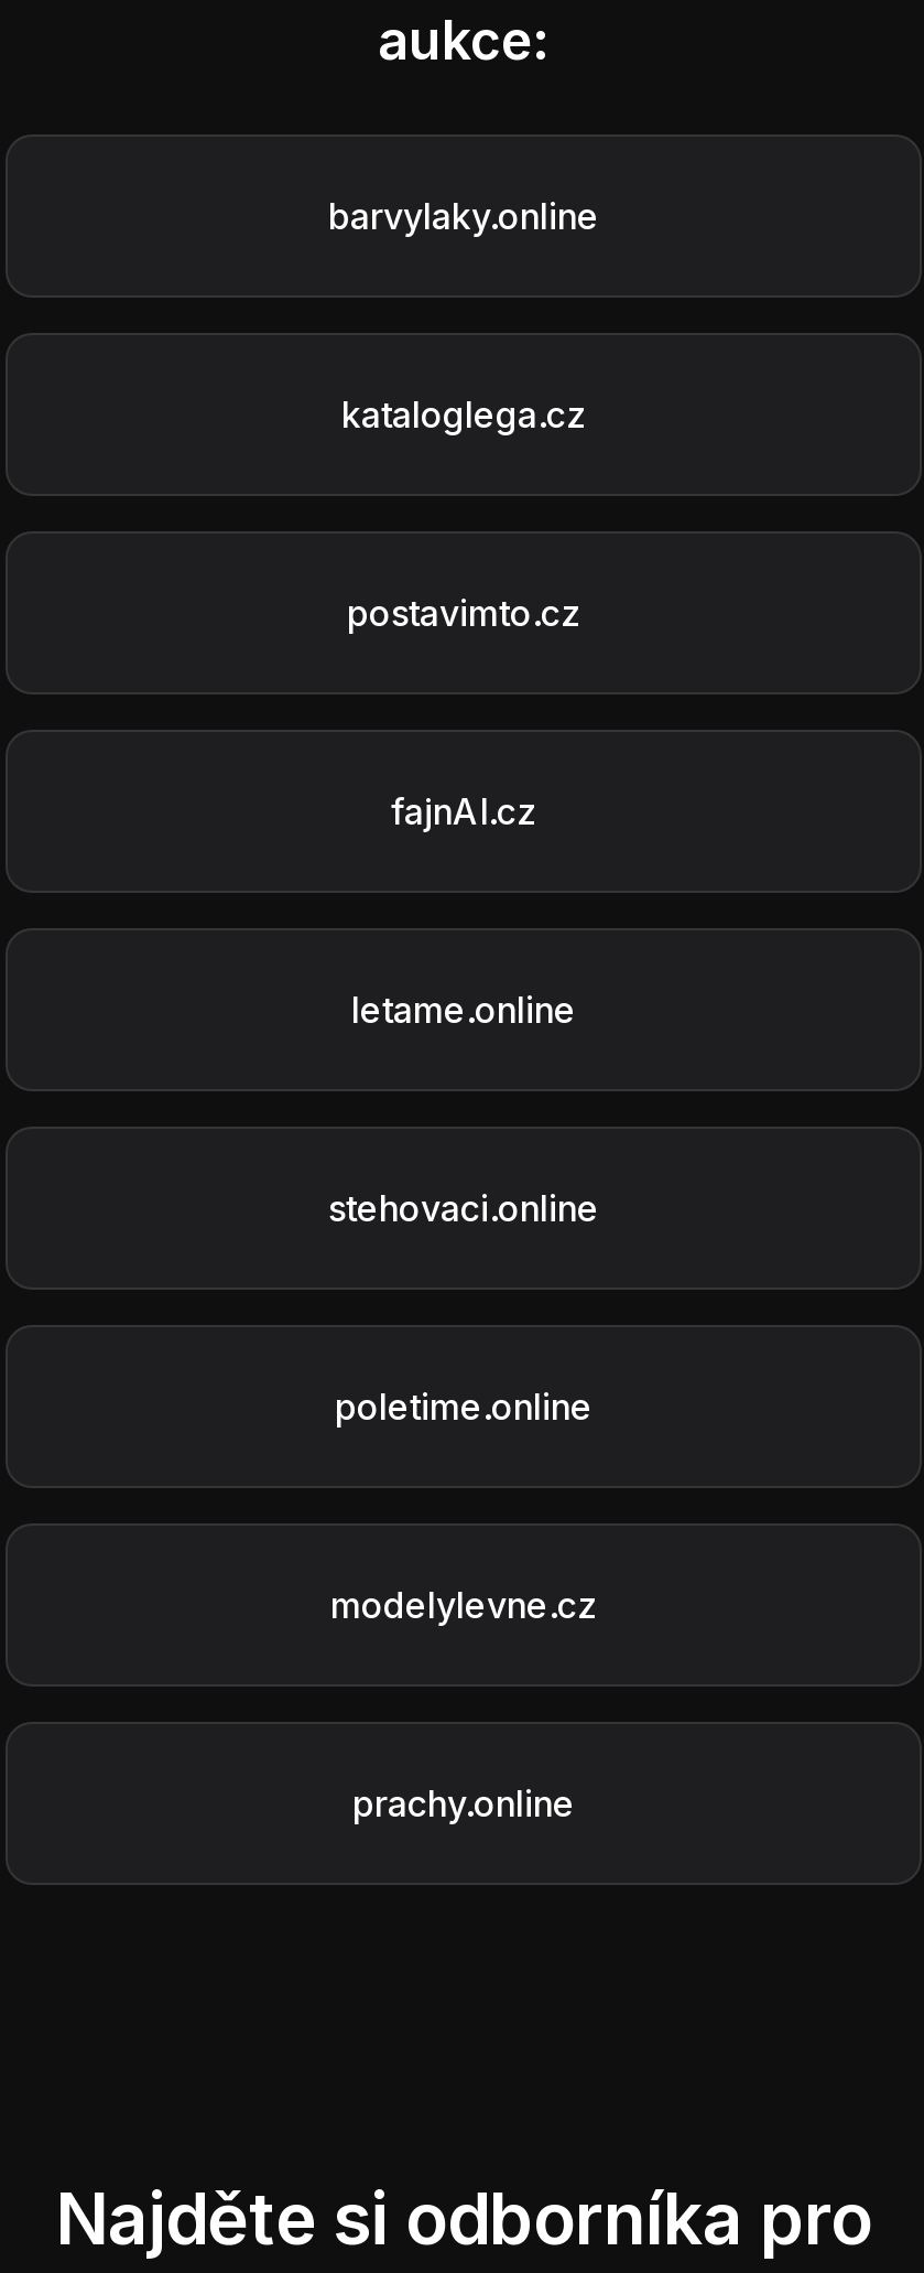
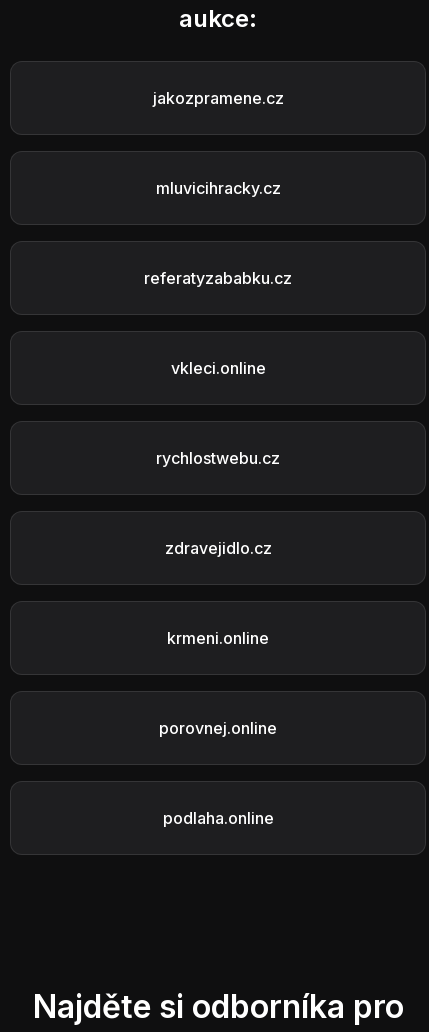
- barvylaky.online
+ jakozpramene.cz

- kataloglega.cz
+ mluvicihracky.cz

- postavimto.cz
+ referatyzababku.cz

- fajnAI.cz
+ vkleci.online

- letame.online
+ rychlostwebu.cz

- stehovaci.online
+ zdravejidlo.cz

- poletime.online
+ krmeni.online

- modelylevne.cz
+ porovnej.online

- prachy.online
+ podlaha.online
